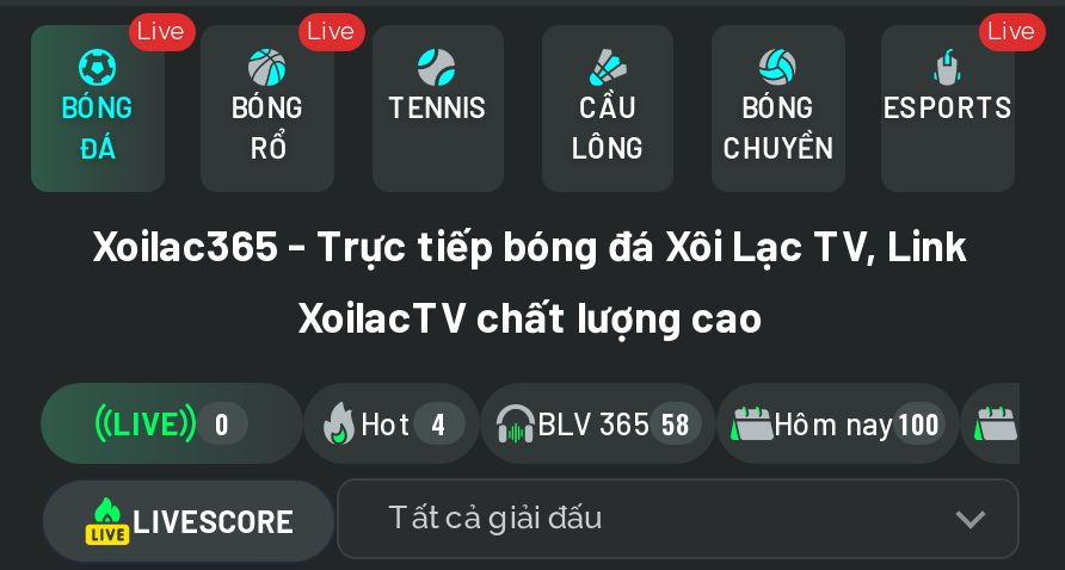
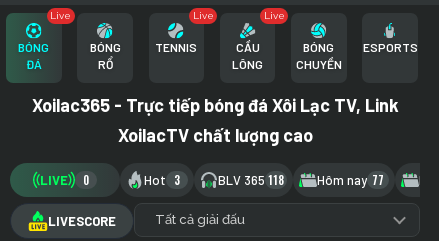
- Live

- Live

+ Live

+ Live

- Hot 4
- BLV 365 58
- Hôm nay 100
+ Hot 3
+ BLV 365 118
+ Hôm nay 77
